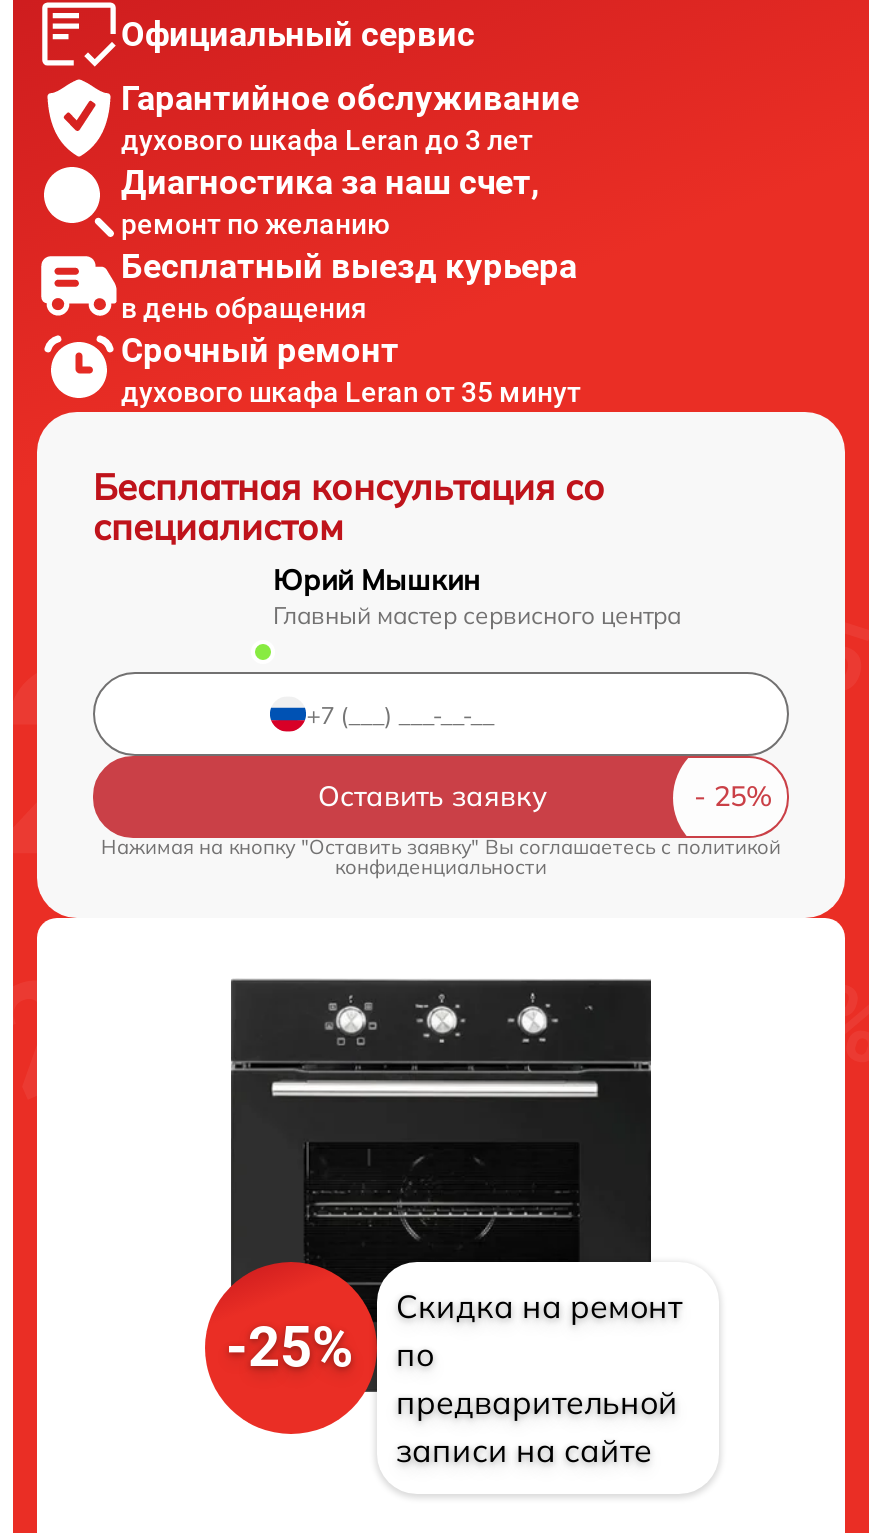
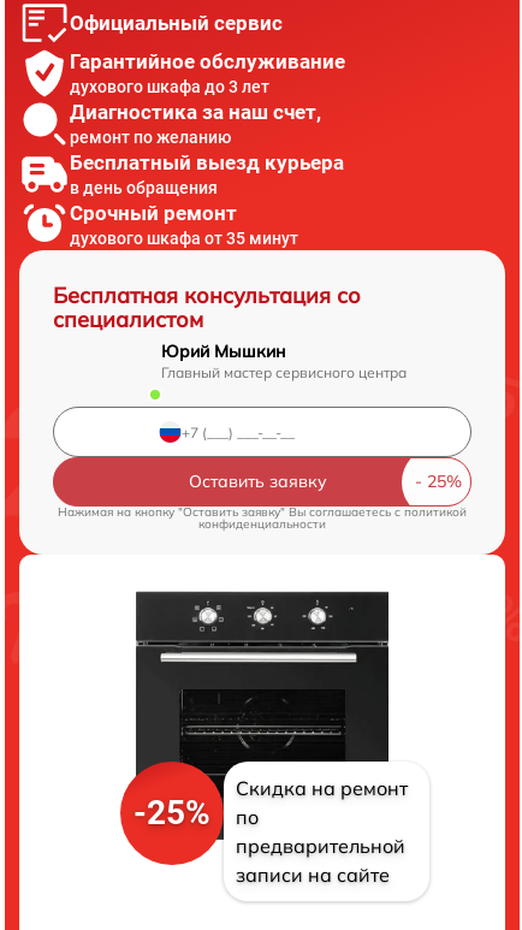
- духового шкафа Leran до 3 лет
+ духового шкафа до 3 лет

- духового шкафа Leran от 35 минут
+ духового шкафа от 35 минут
